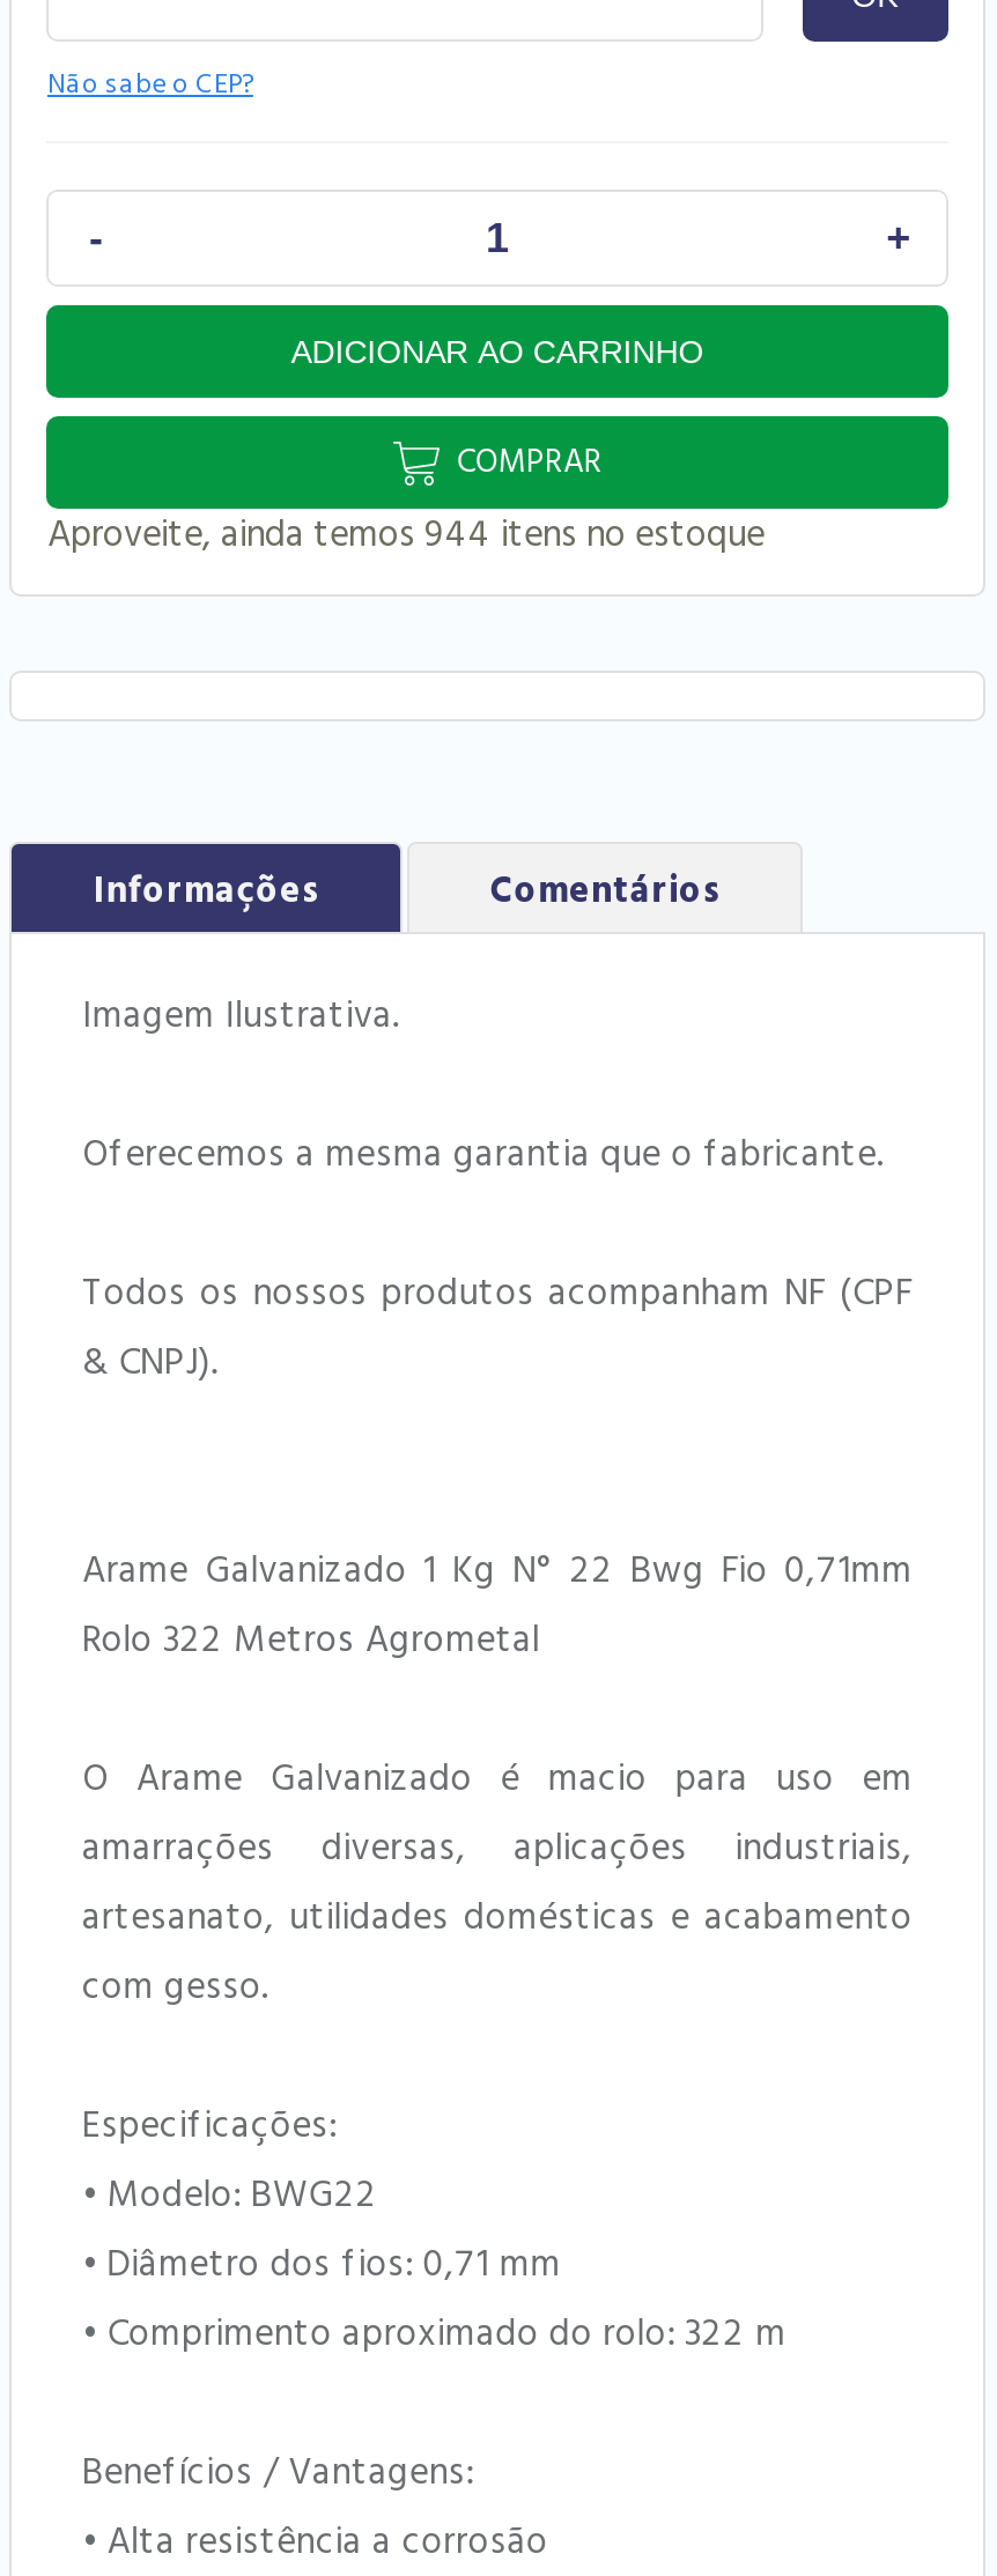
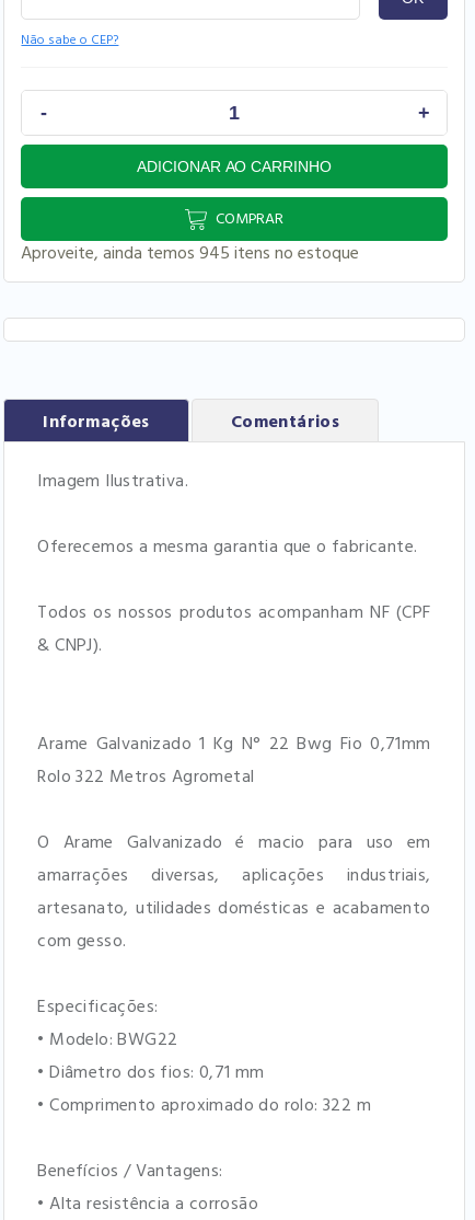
- Aproveite, ainda temos 944 itens no estoque
+ Aproveite, ainda temos 945 itens no estoque
